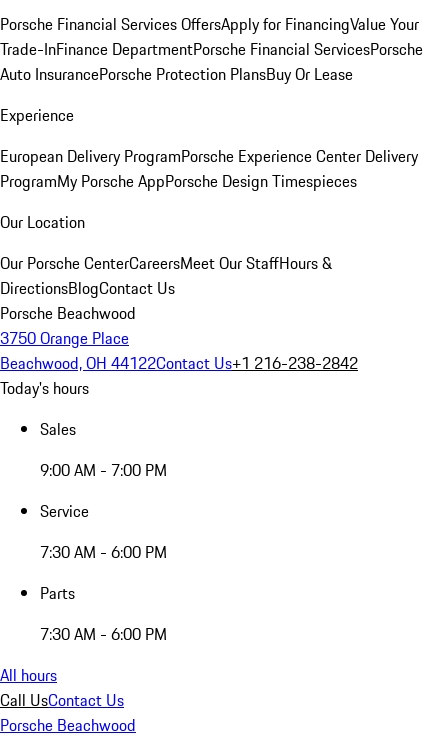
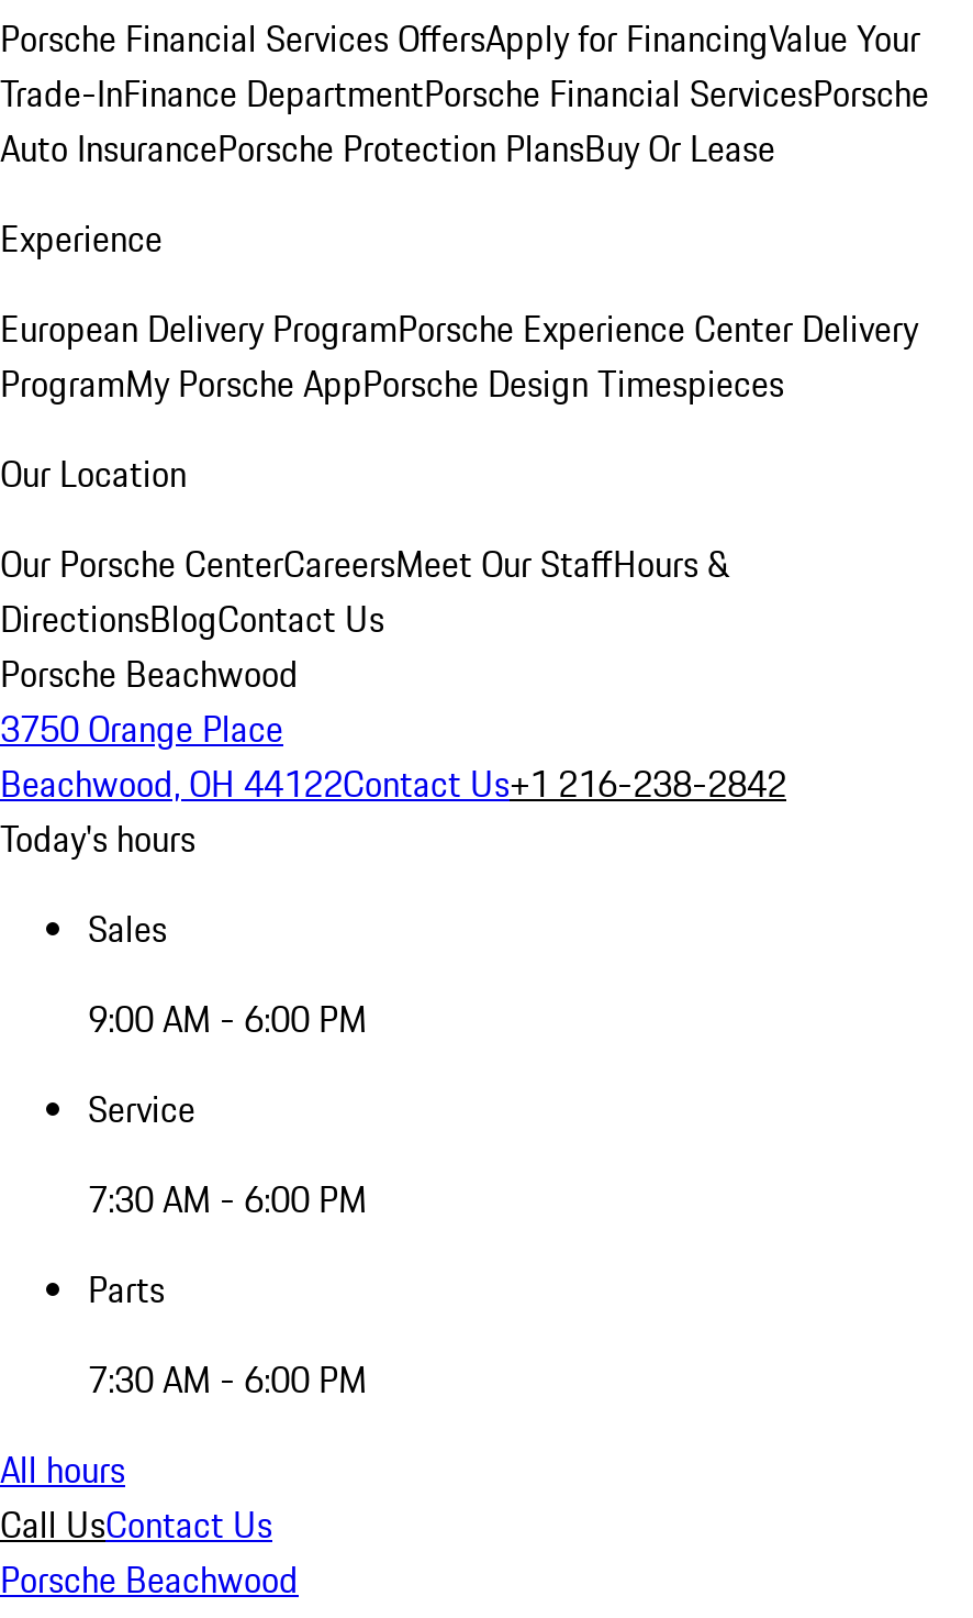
- 9:00 AM - 7:00 PM
+ 9:00 AM - 6:00 PM
